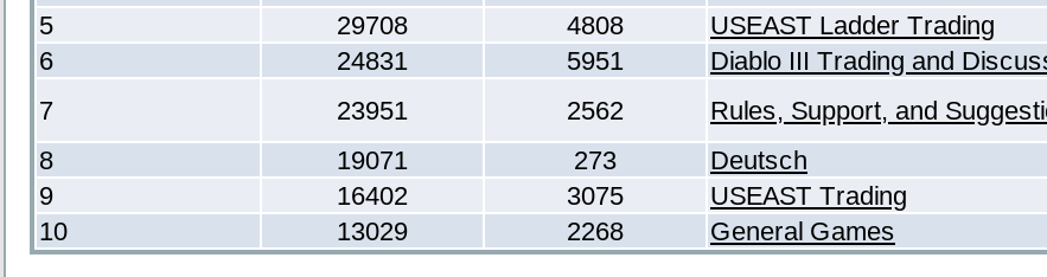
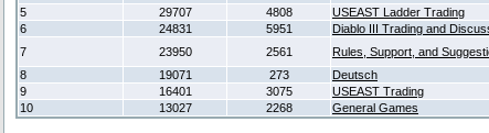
- 29708
+ 29707

- 23951
+ 23950

- 2562
+ 2561

- 16402
+ 16401

- 13029
+ 13027
